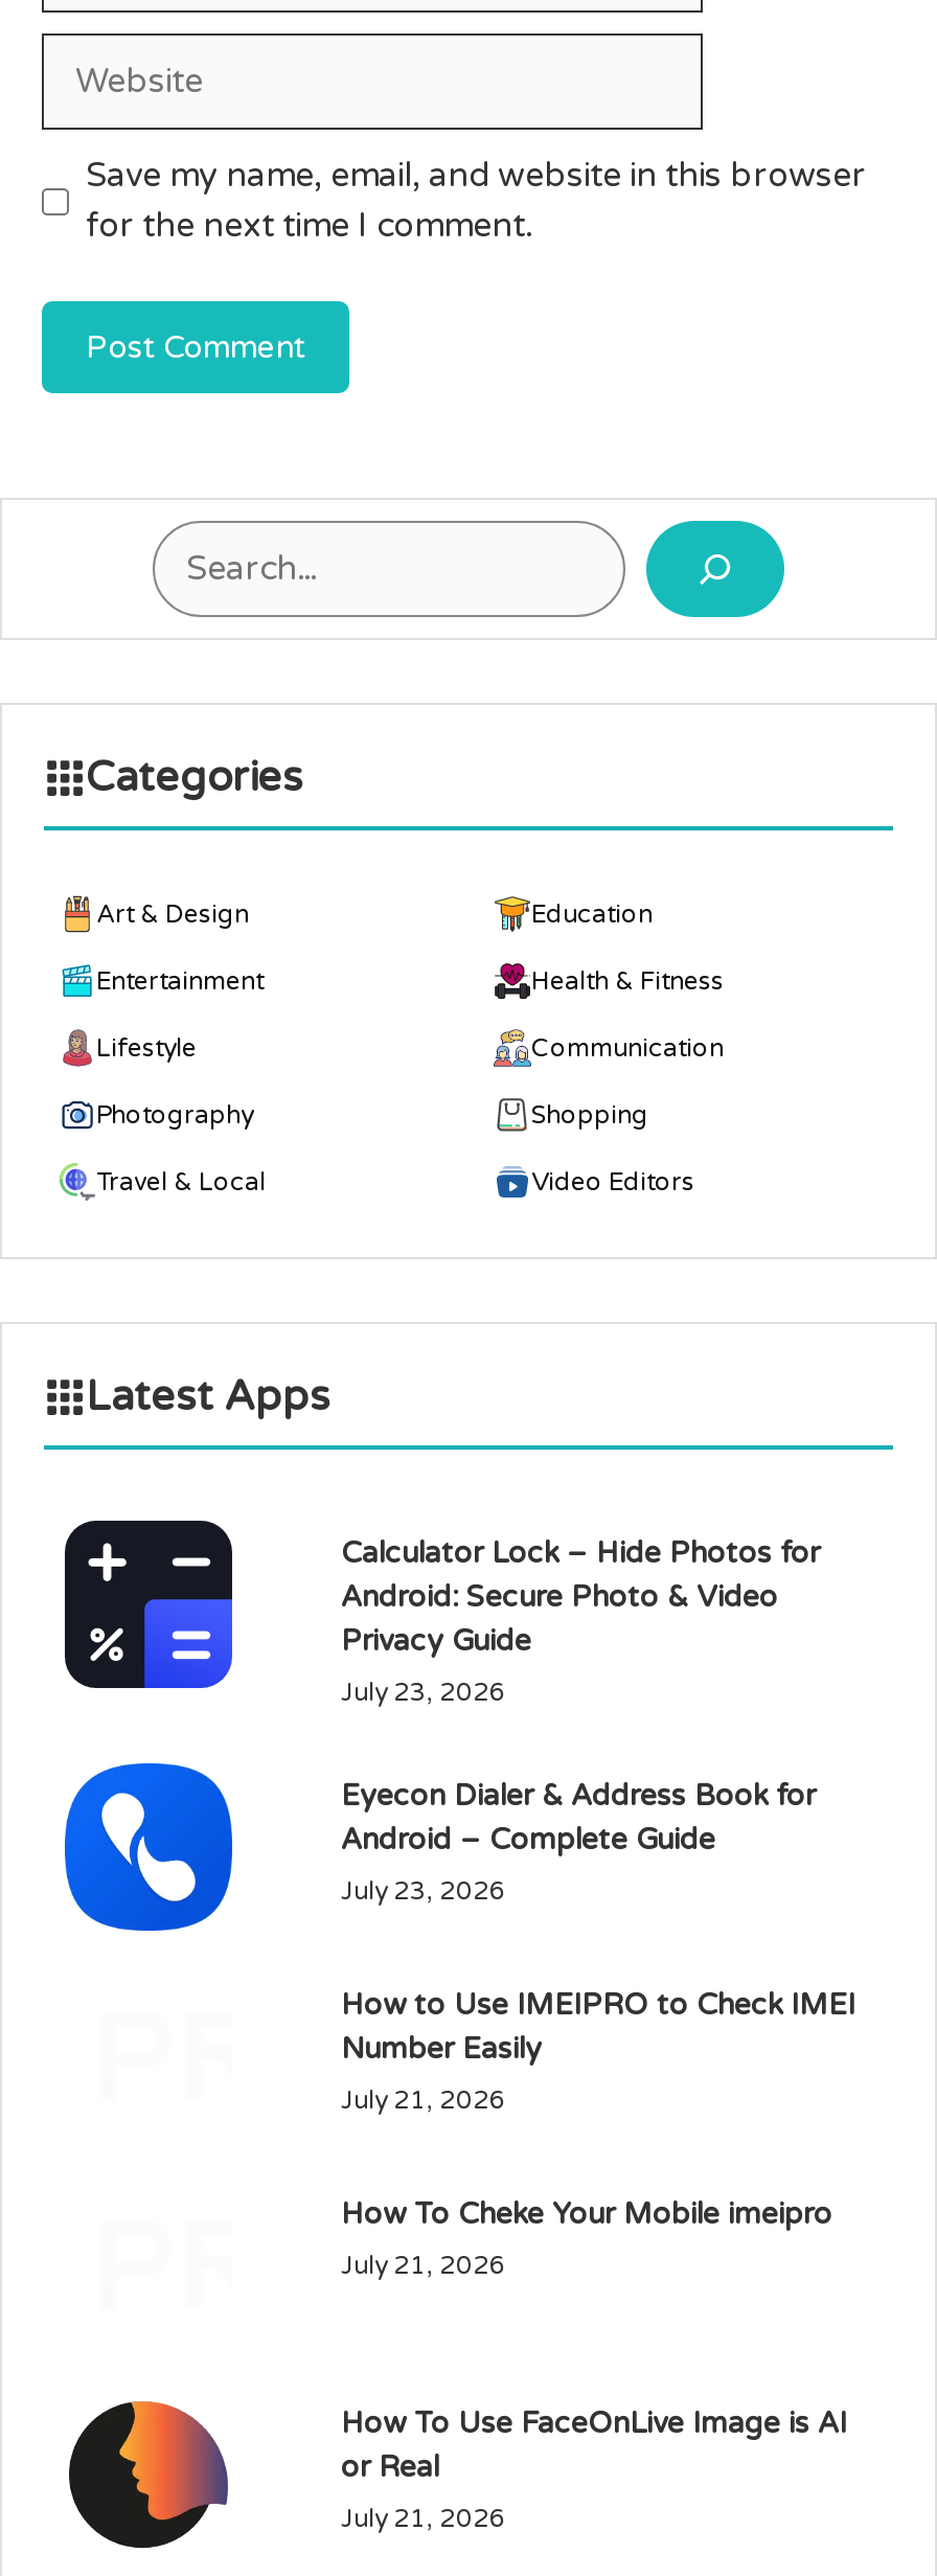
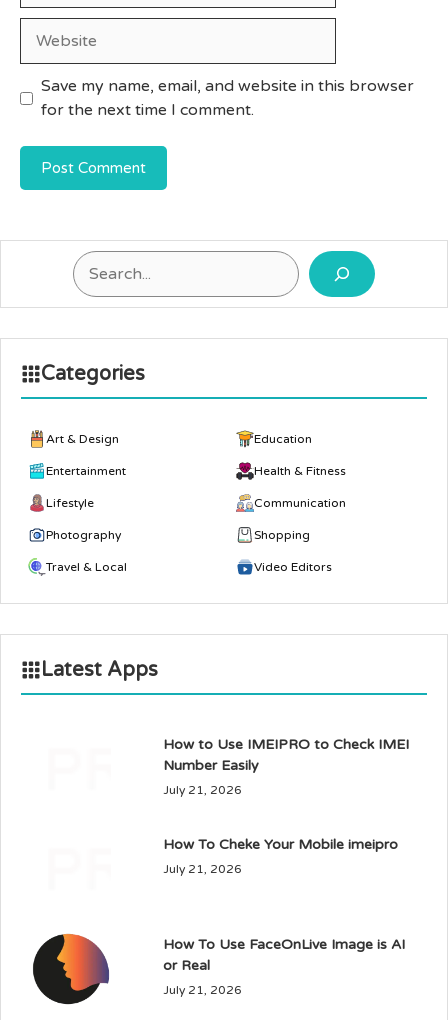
- [image]

- Calculator Lock – Hide Photos for
- Android: Secure Photo & Video
- Privacy Guide
- July 23, 2026
- Eyecon Dialer & Address Book for
- Android – Complete Guide
- July 23, 2026

- [image]
